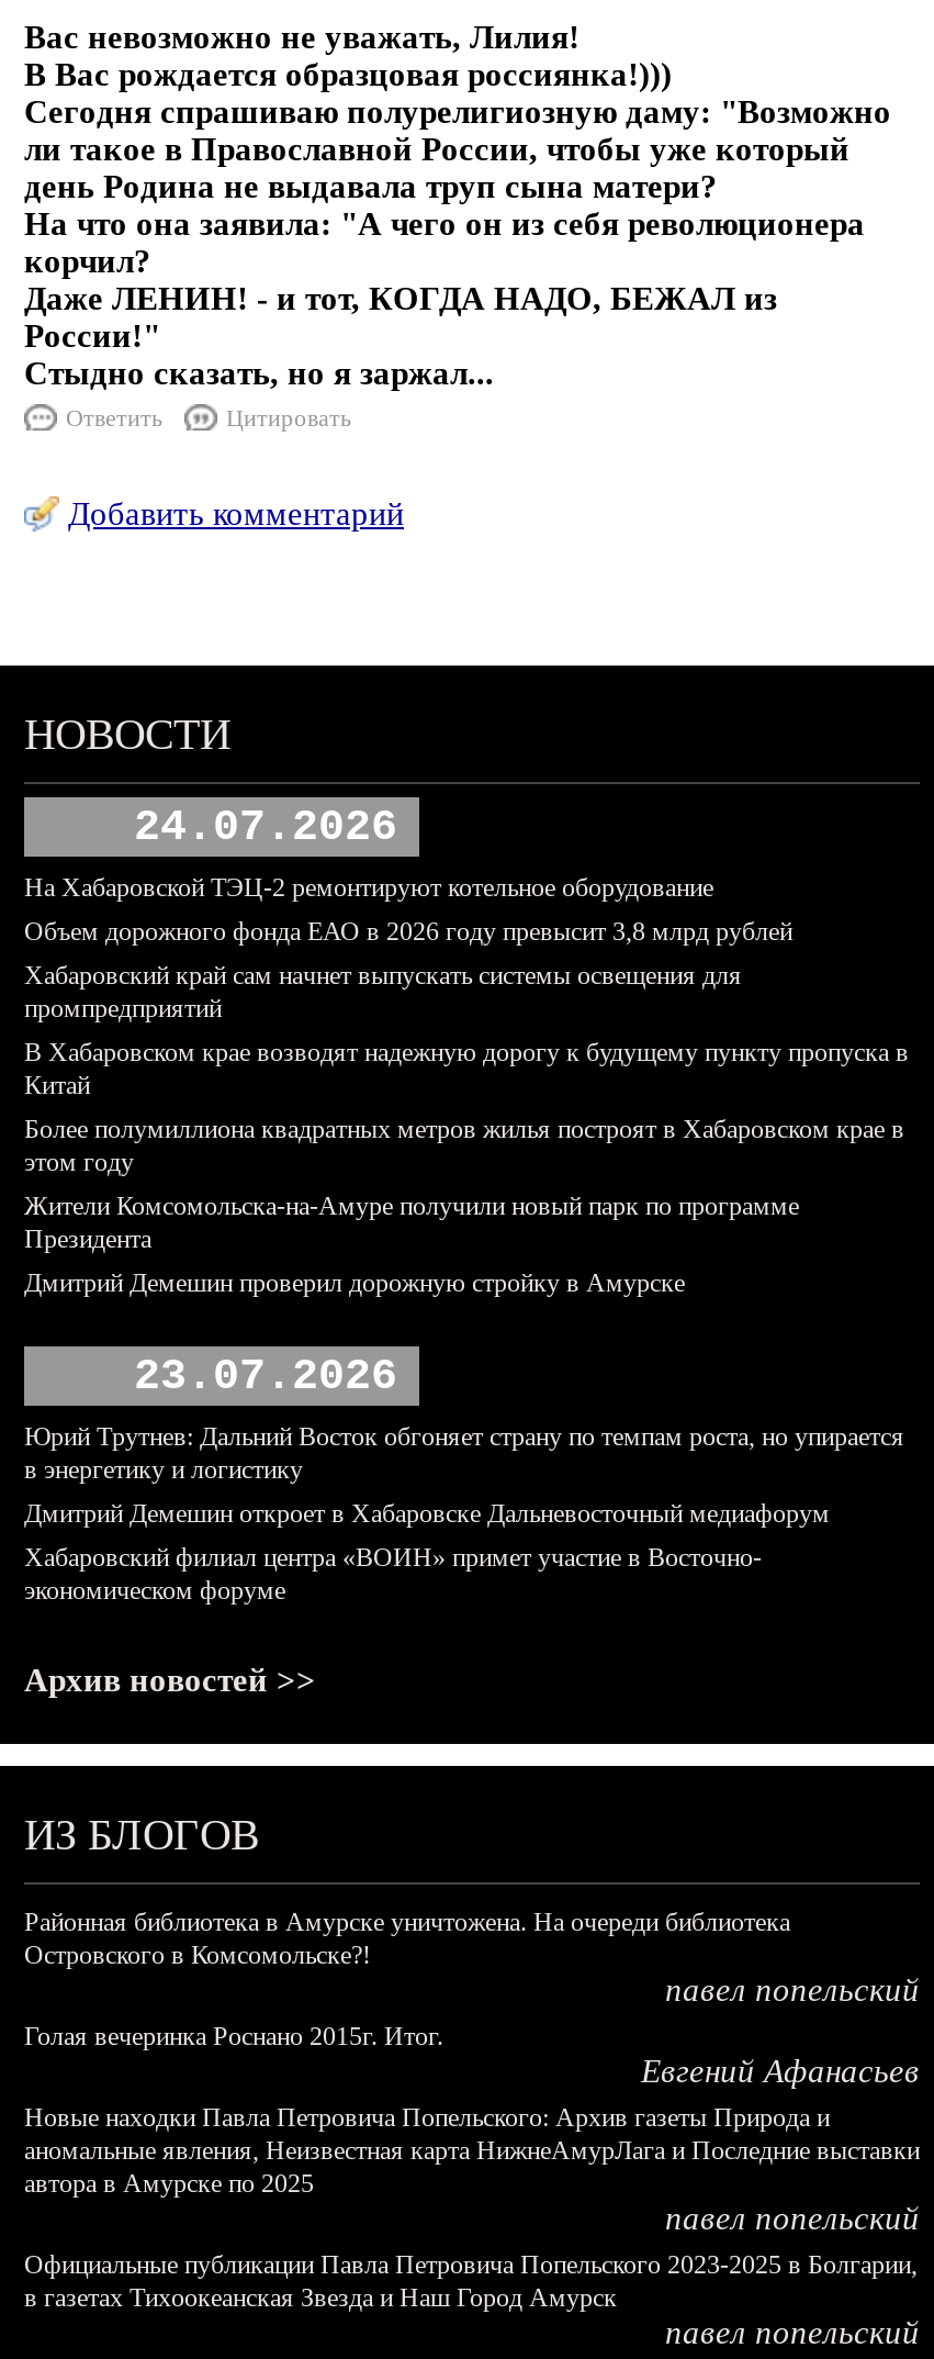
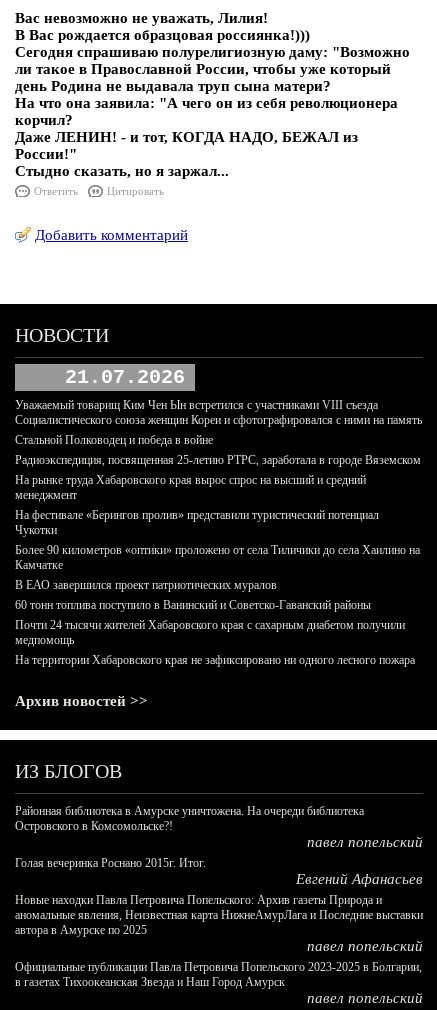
- 24.07.2026
- На Хабаровской ТЭЦ-2 ремонтируют котельное оборудование
- Объем дорожного фонда ЕАО в 2026 году превысит 3,8 млрд рублей
- Хабаровский край сам начнет выпускать системы освещения для
- промпредприятий
- В Хабаровском крае возводят надежную дорогу к будущему пункту пропуска в
- Китай
- Более полумиллиона квадратных метров жилья построят в Хабаровском крае в
- этом году
- Жители Комсомольска-на-Амуре получили новый парк по программе
- Президента
- Дмитрий Демешин проверил дорожную стройку в Амурске
- 23.07.2026
- Юрий Трутнев: Дальний Восток обгоняет страну по темпам роста, но упирается
- в энергетику и логистику
- Дмитрий Демешин откроет в Хабаровске Дальневосточный медиафорум
- Хабаровский филиал центра «ВОИН» примет участие в Восточно-
- экономическом форуме
+ 21.07.2026
+ Уважаемый товарищ Ким Чен Ын встретился с участниками VIII съезда
+ Социалистического союза женщин Кореи и сфотографировался с ними на память
+ Стальной Полководец и победа в войне
+ Радиоэкспедиция, посвященная 25-летию РТРС, заработала в городе Вяземском
+ На рынке труда Хабаровского края вырос спрос на высший и средний
+ менеджмент
+ На фестивале «Берингов пролив» представили туристический потенциал
+ Чукотки
+ Более 90 километров «оптики» проложено от села Тиличики до села Хаилино на
+ Камчатке
+ В ЕАО завершился проект патриотических муралов
+ 60 тонн топлива поступило в Ванинский и Советско-Гаванский районы
+ Почти 24 тысячи жителей Хабаровского края с сахарным диабетом получили
+ медпомощь
+ На территории Хабаровского края не зафиксировано ни одного лесного пожара
